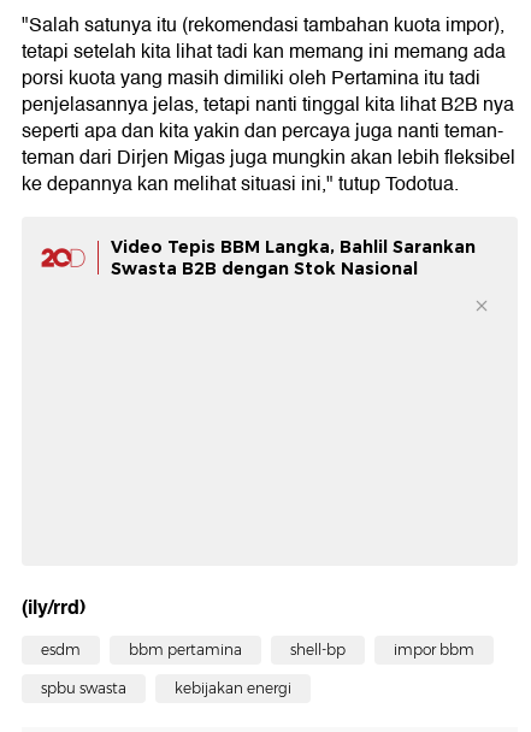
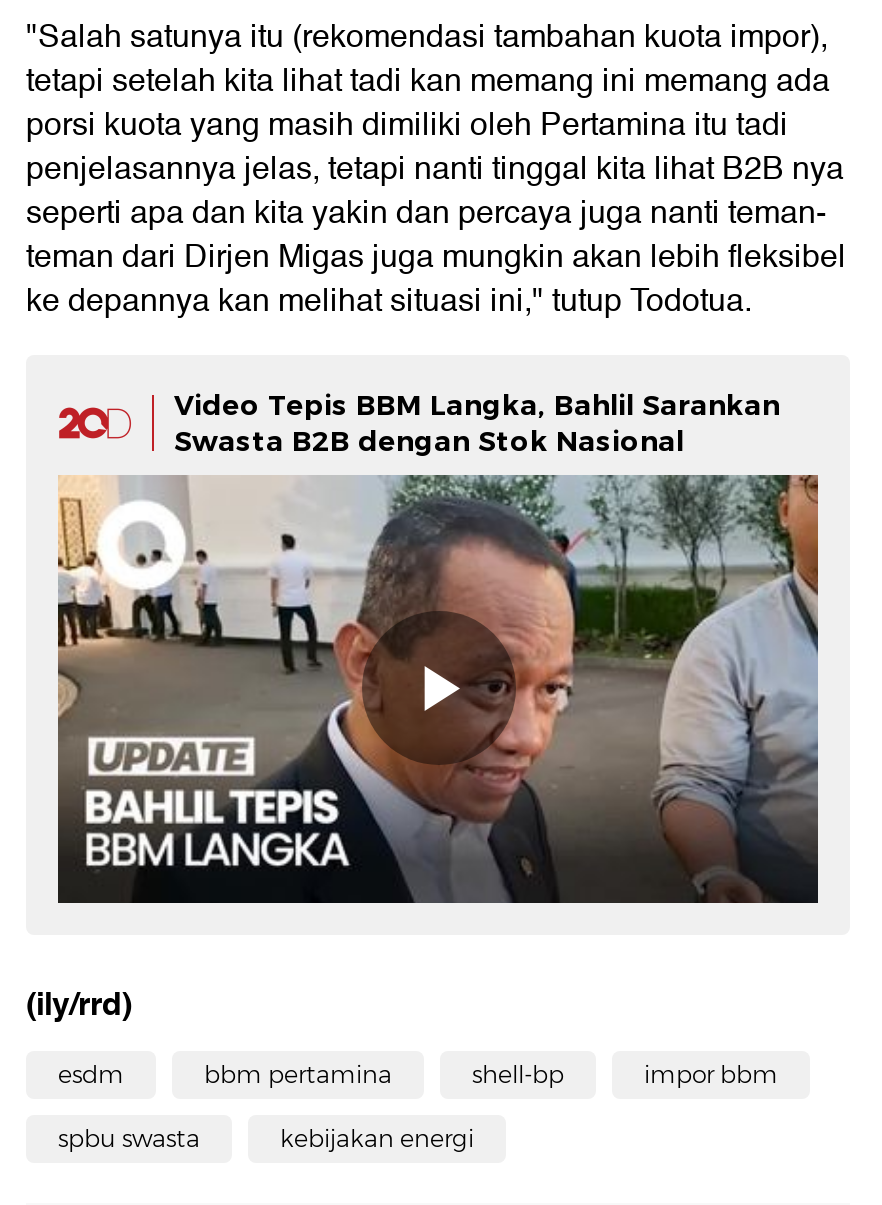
+ [image]
